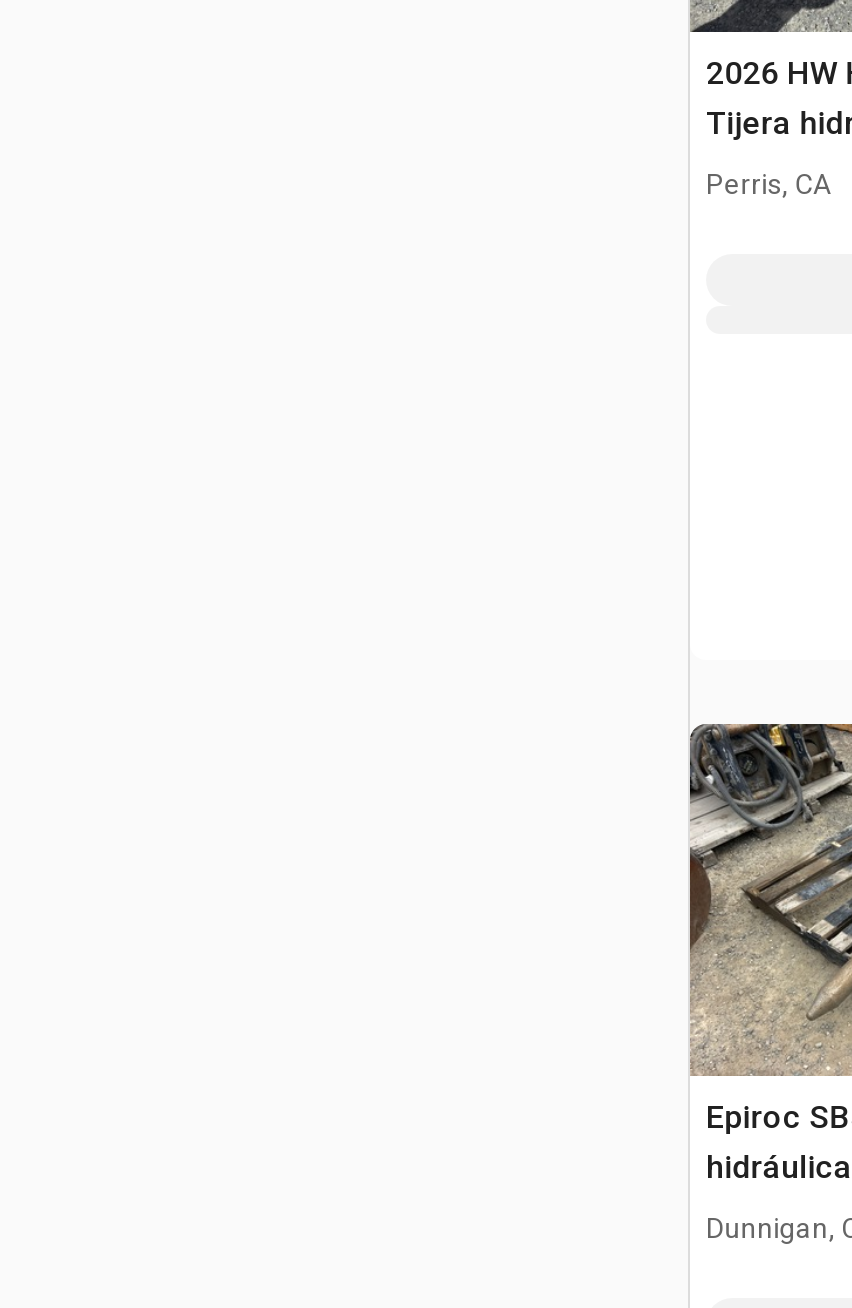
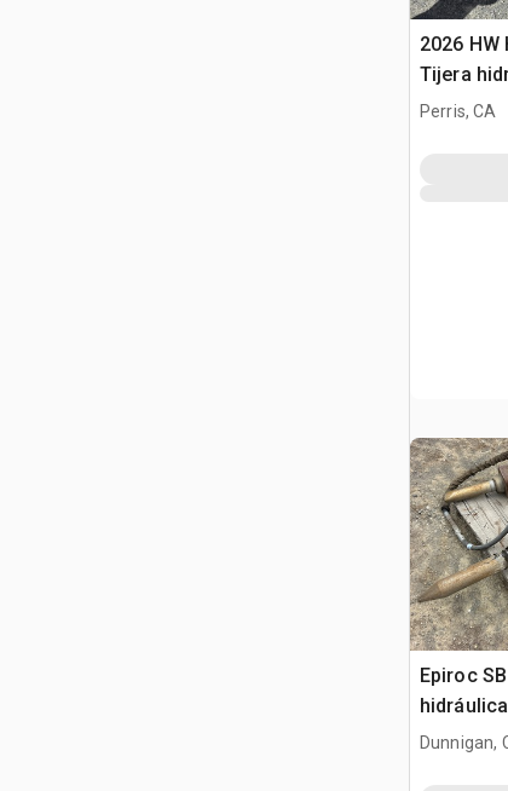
- [image]
+ [image]
